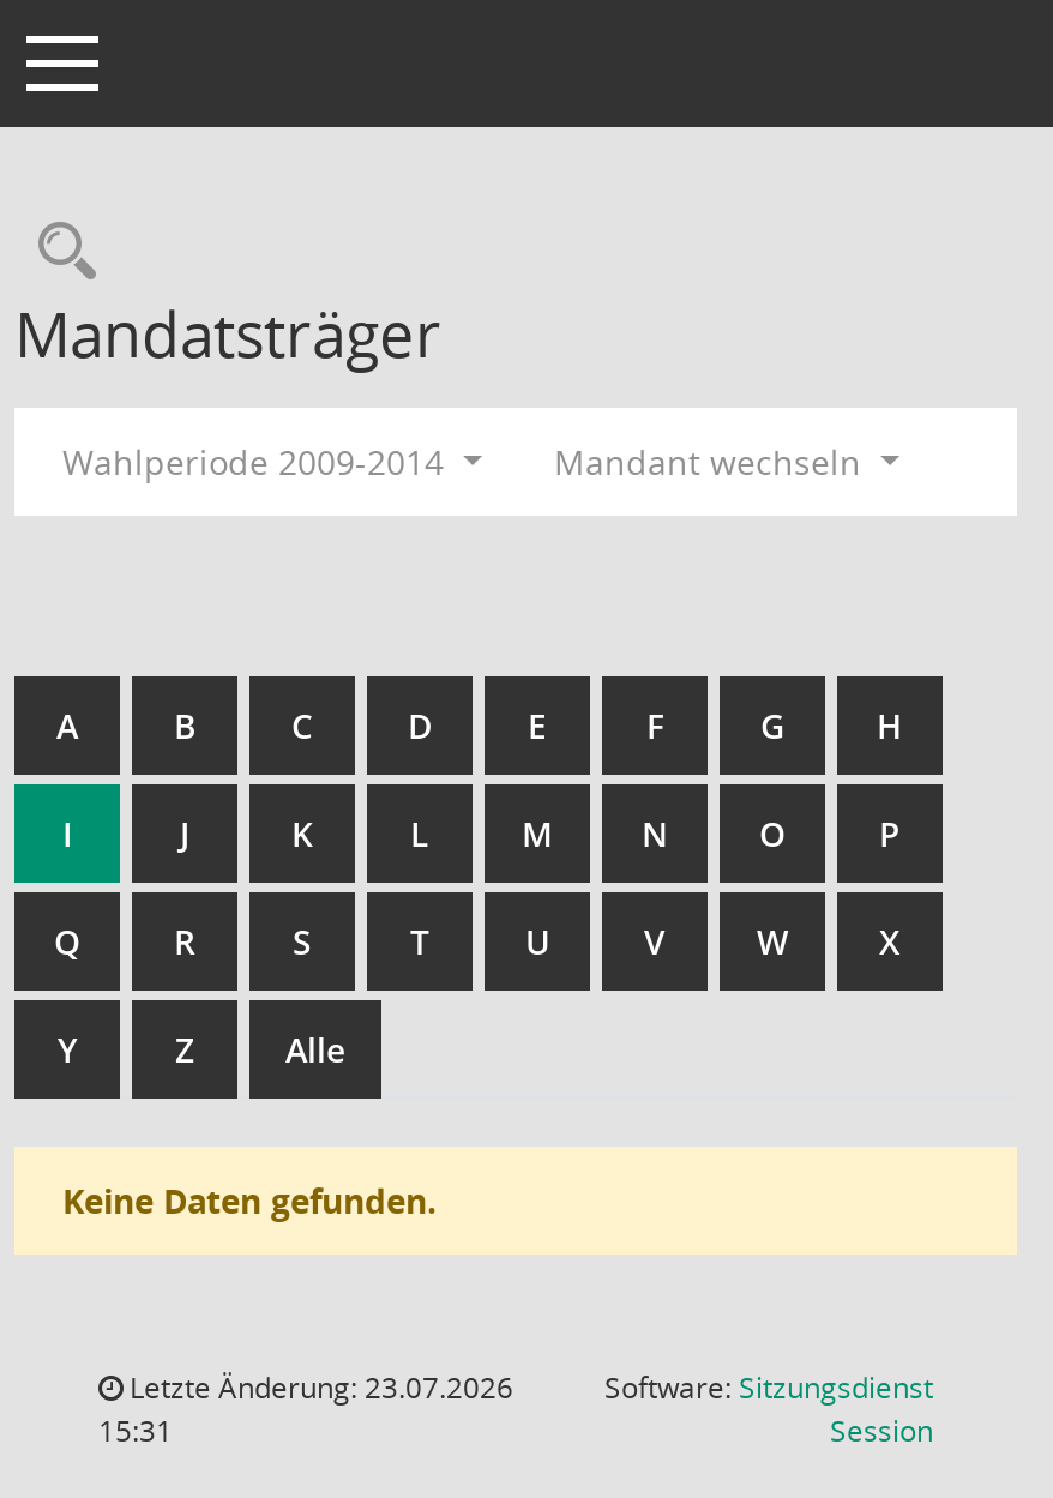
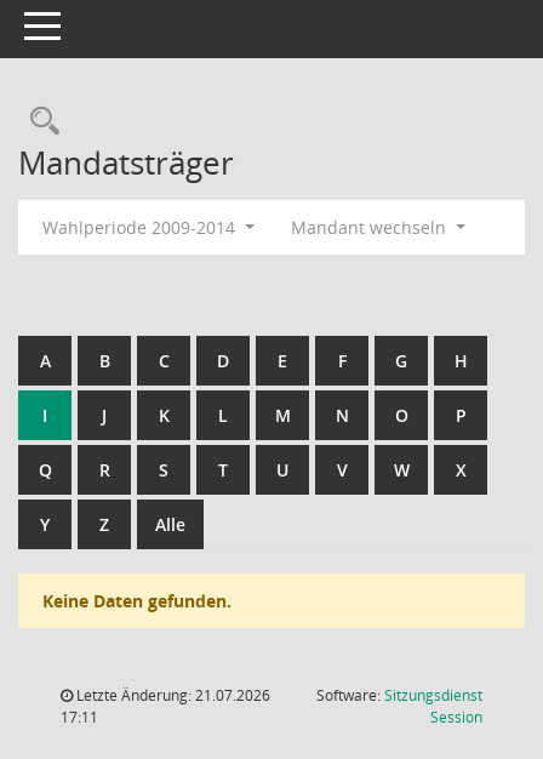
- Letzte Änderung: 23.07.2026
+ Letzte Änderung: 21.07.2026

- 15:31
+ 17:11
